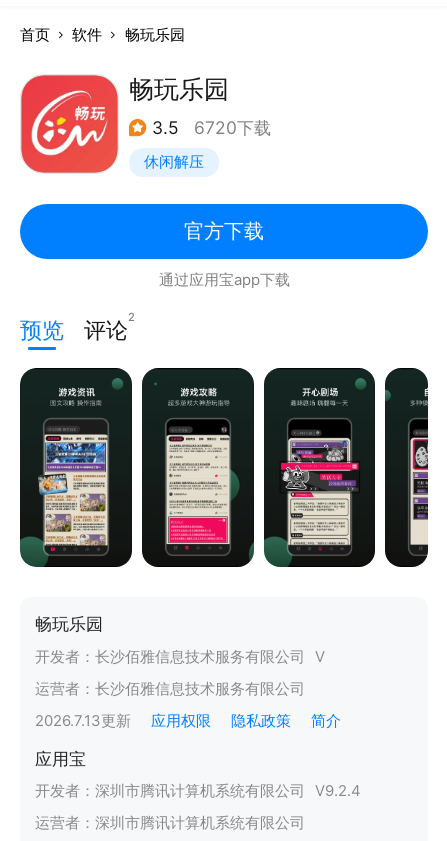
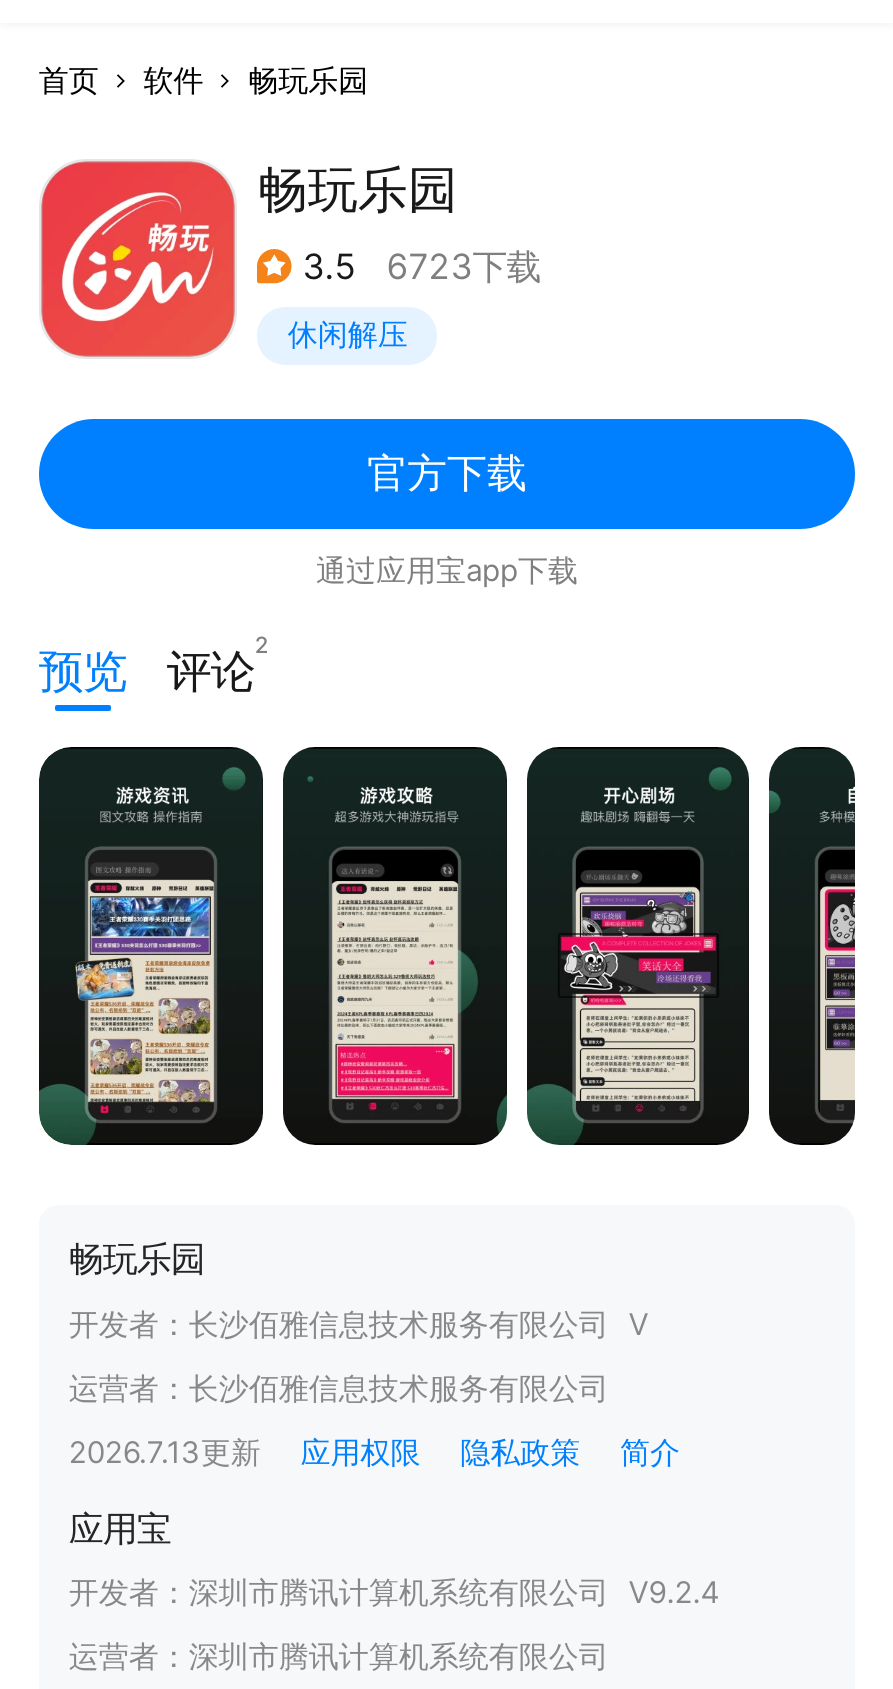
- 3.5 6720下载
+ 3.5 6723下载
